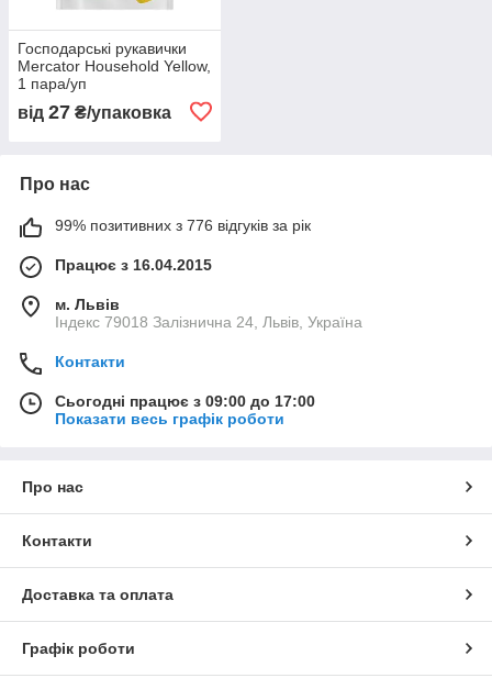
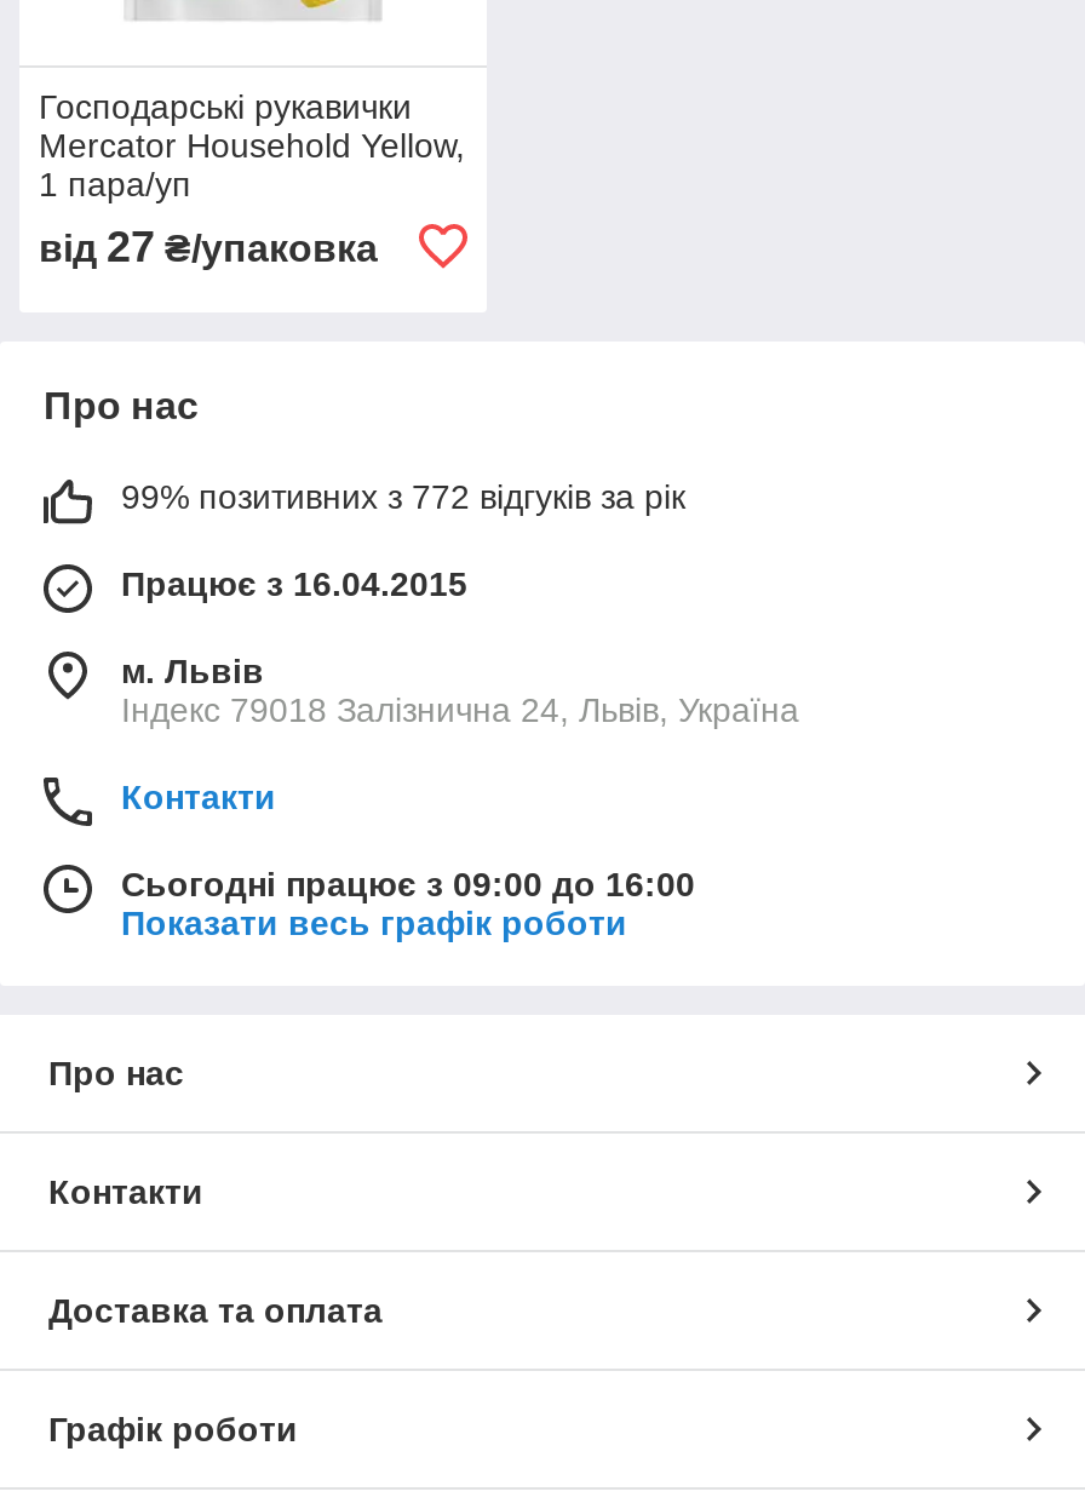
- 99% позитивних з 776 відгуків за рік
+ 99% позитивних з 772 відгуків за рік

- Сьогодні працює з 09:00 до 17:00
+ Сьогодні працює з 09:00 до 16:00
